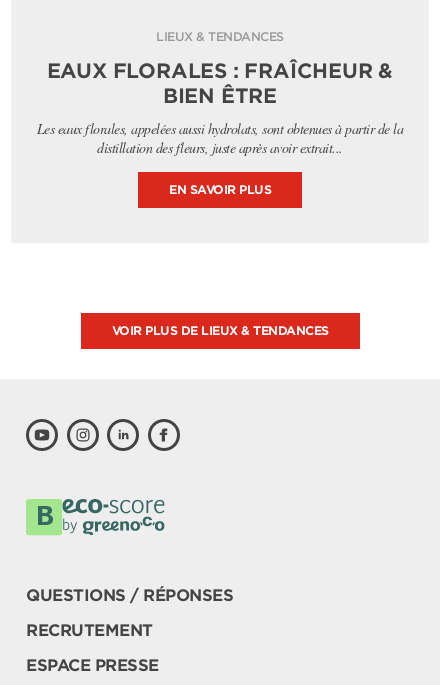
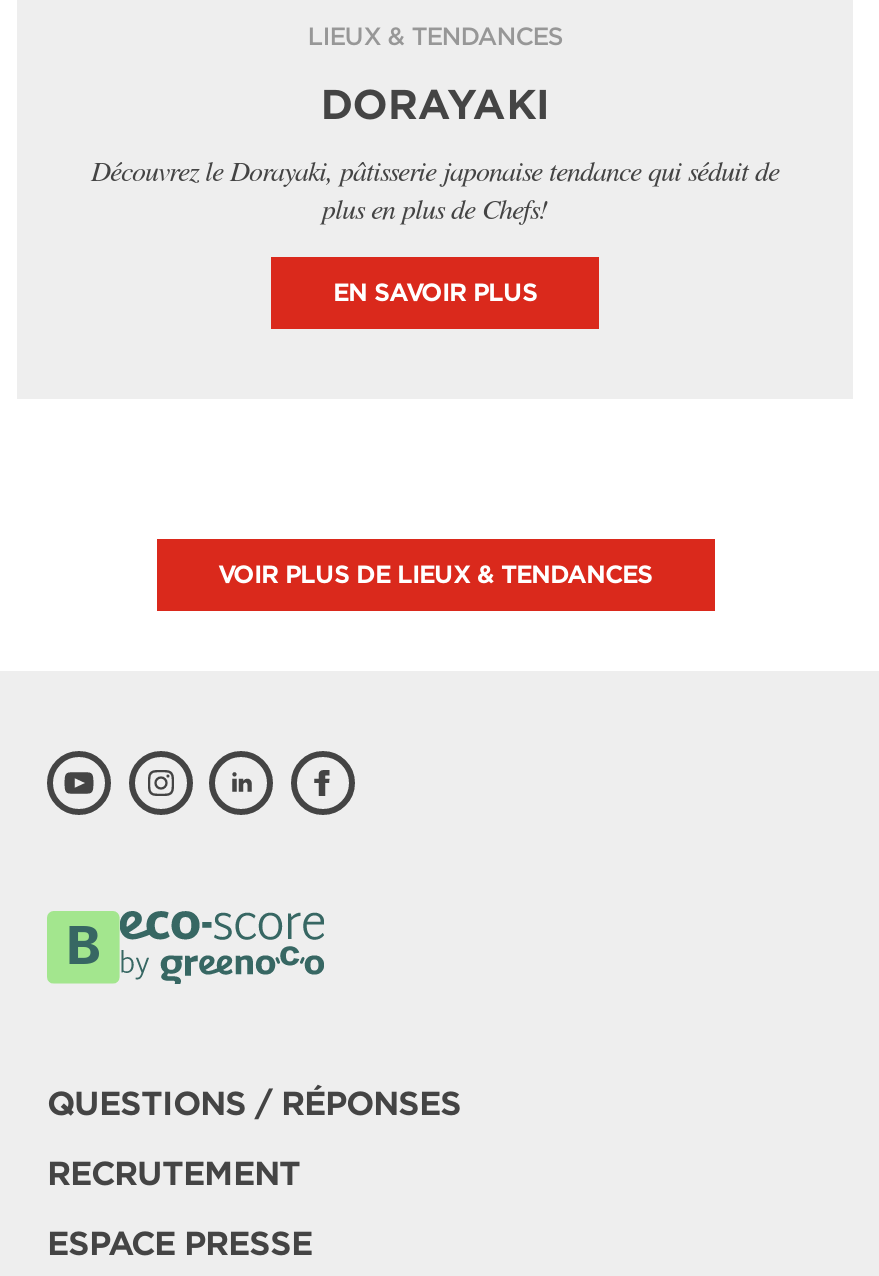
- EAUX FLORALES : FRAÎCHEUR &
- BIEN ÊTRE
+ DORAYAKI

- Les eaux florales, appelées aussi hydrolats, sont obtenues à partir de la
- distillation des fleurs, juste après avoir extrait...
+ Découvrez le Dorayaki, pâtisserie japonaise tendance qui séduit de
+ plus en plus de Chefs!
